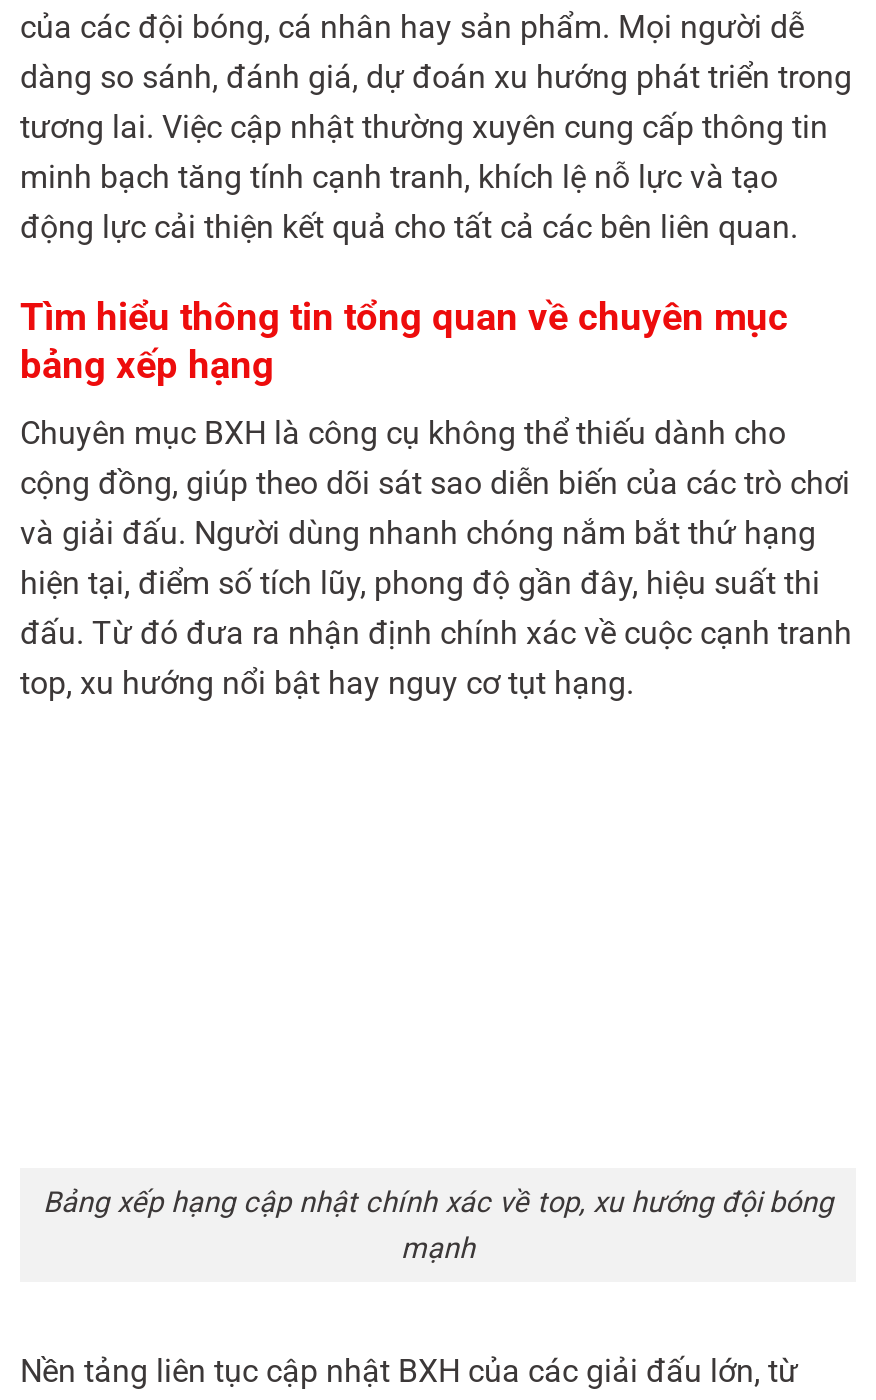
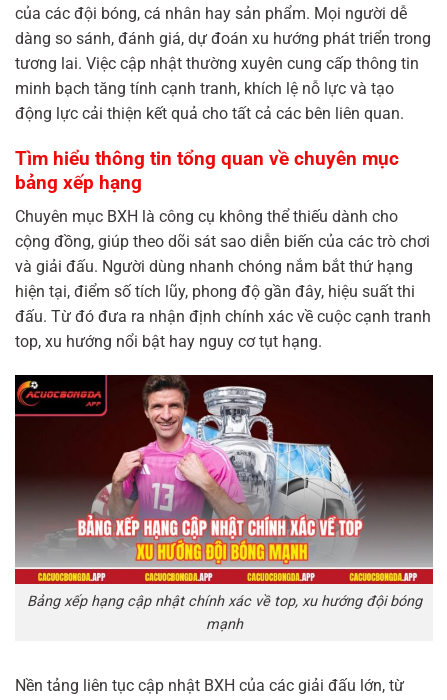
+ [image]
